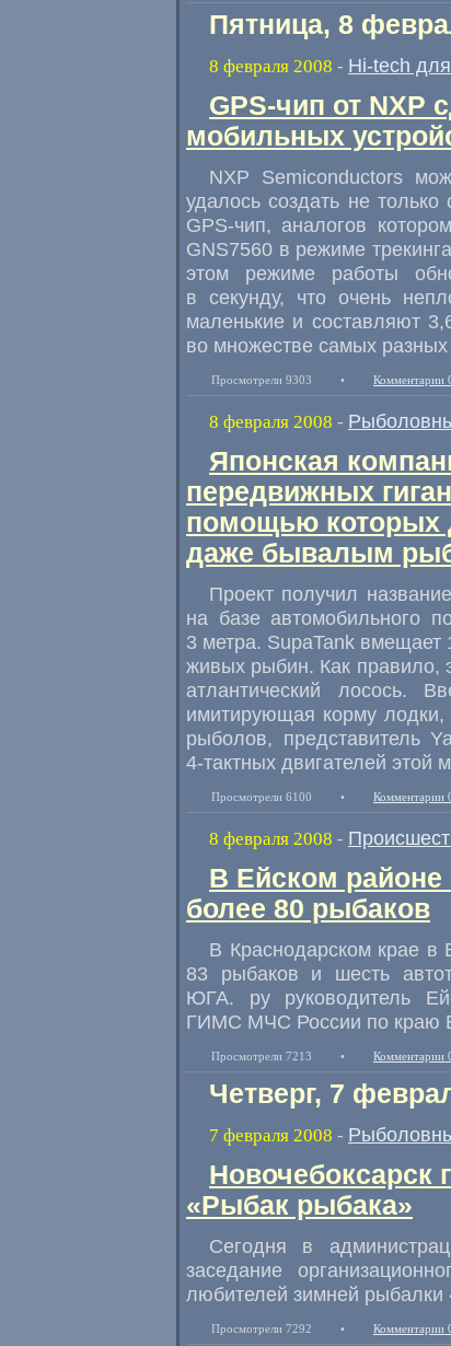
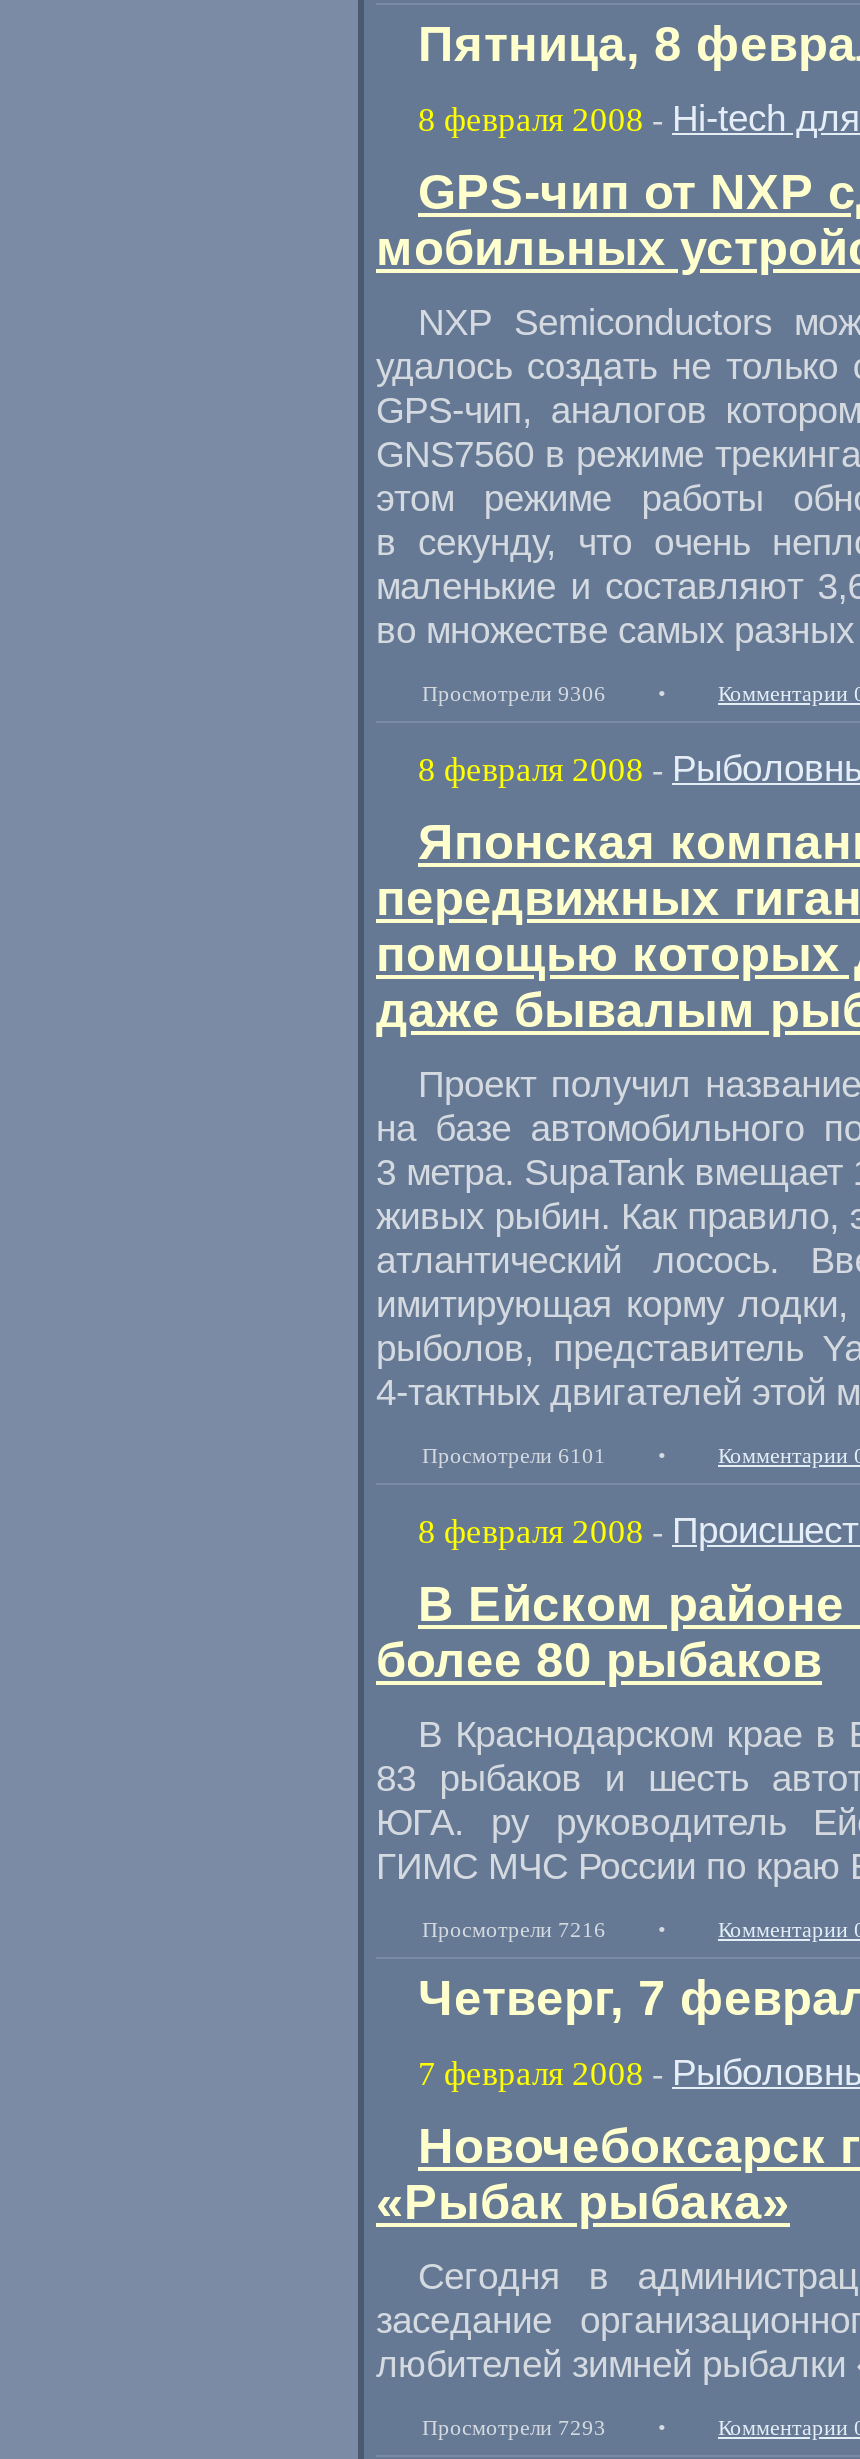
- Просмотрели 9303
+ Просмотрели 9306

- Просмотрели 6100
+ Просмотрели 6101

- Просмотрели 7213
+ Просмотрели 7216

- Просмотрели 7292
+ Просмотрели 7293
